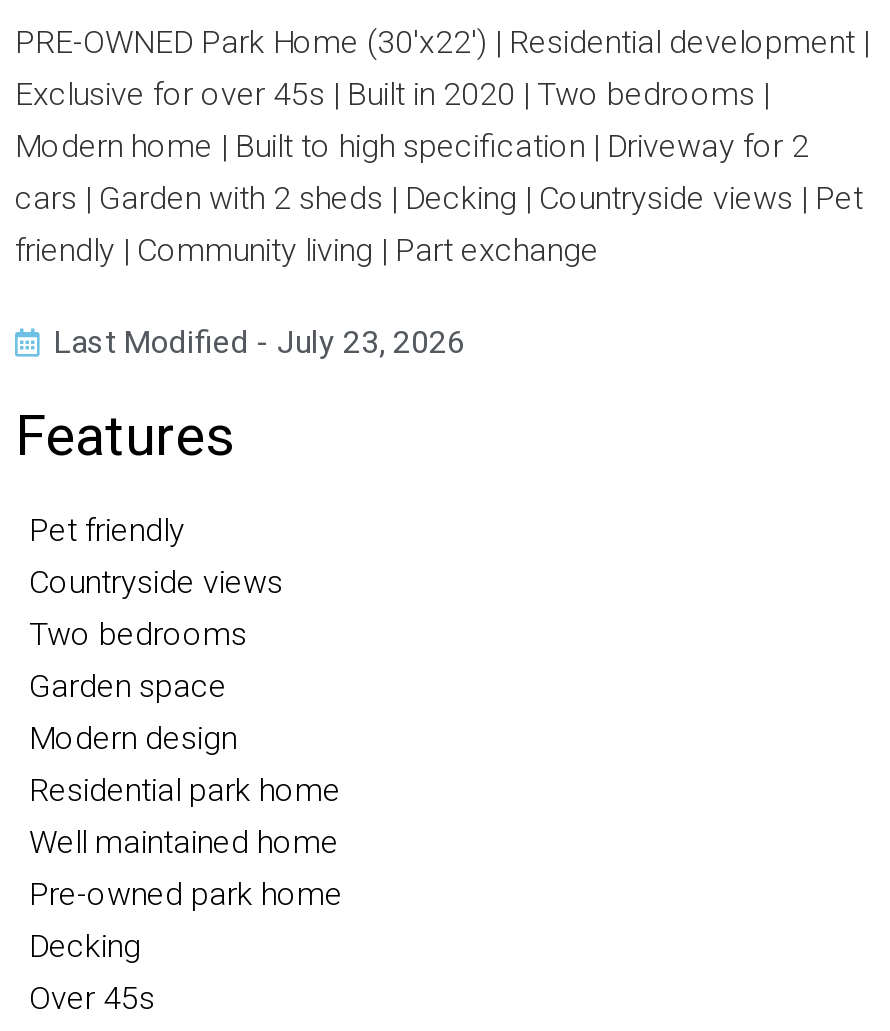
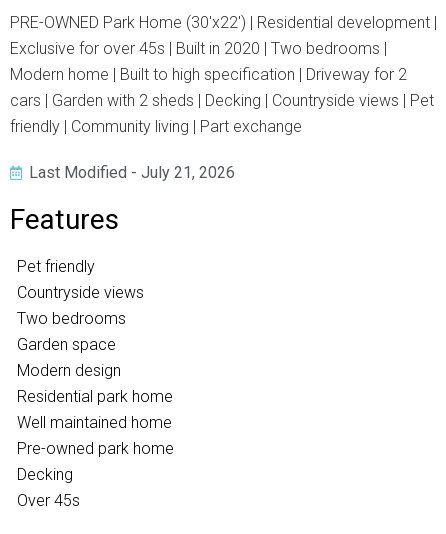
- Last Modified - July 23, 2026
+ Last Modified - July 21, 2026
